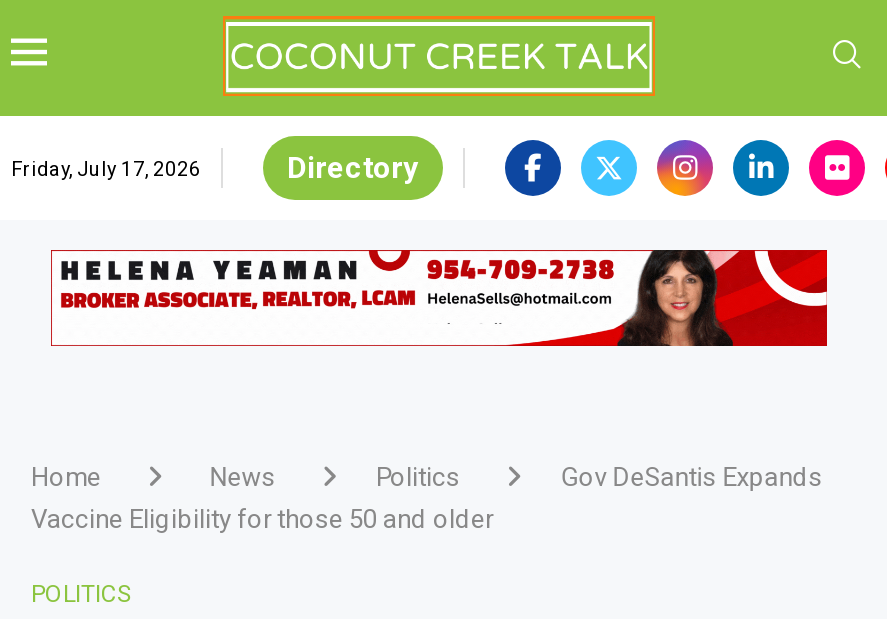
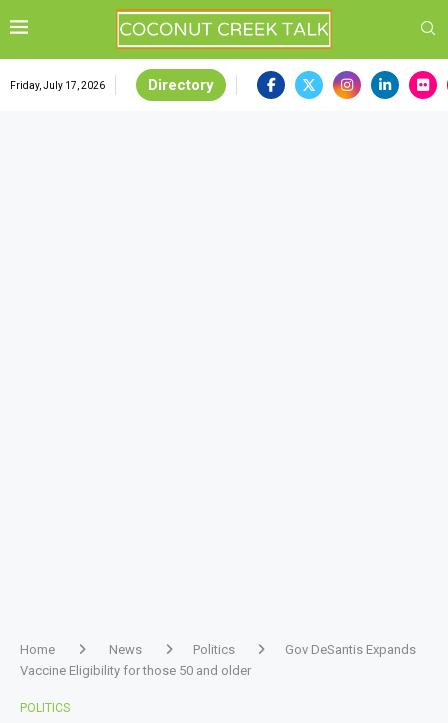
- [image]
